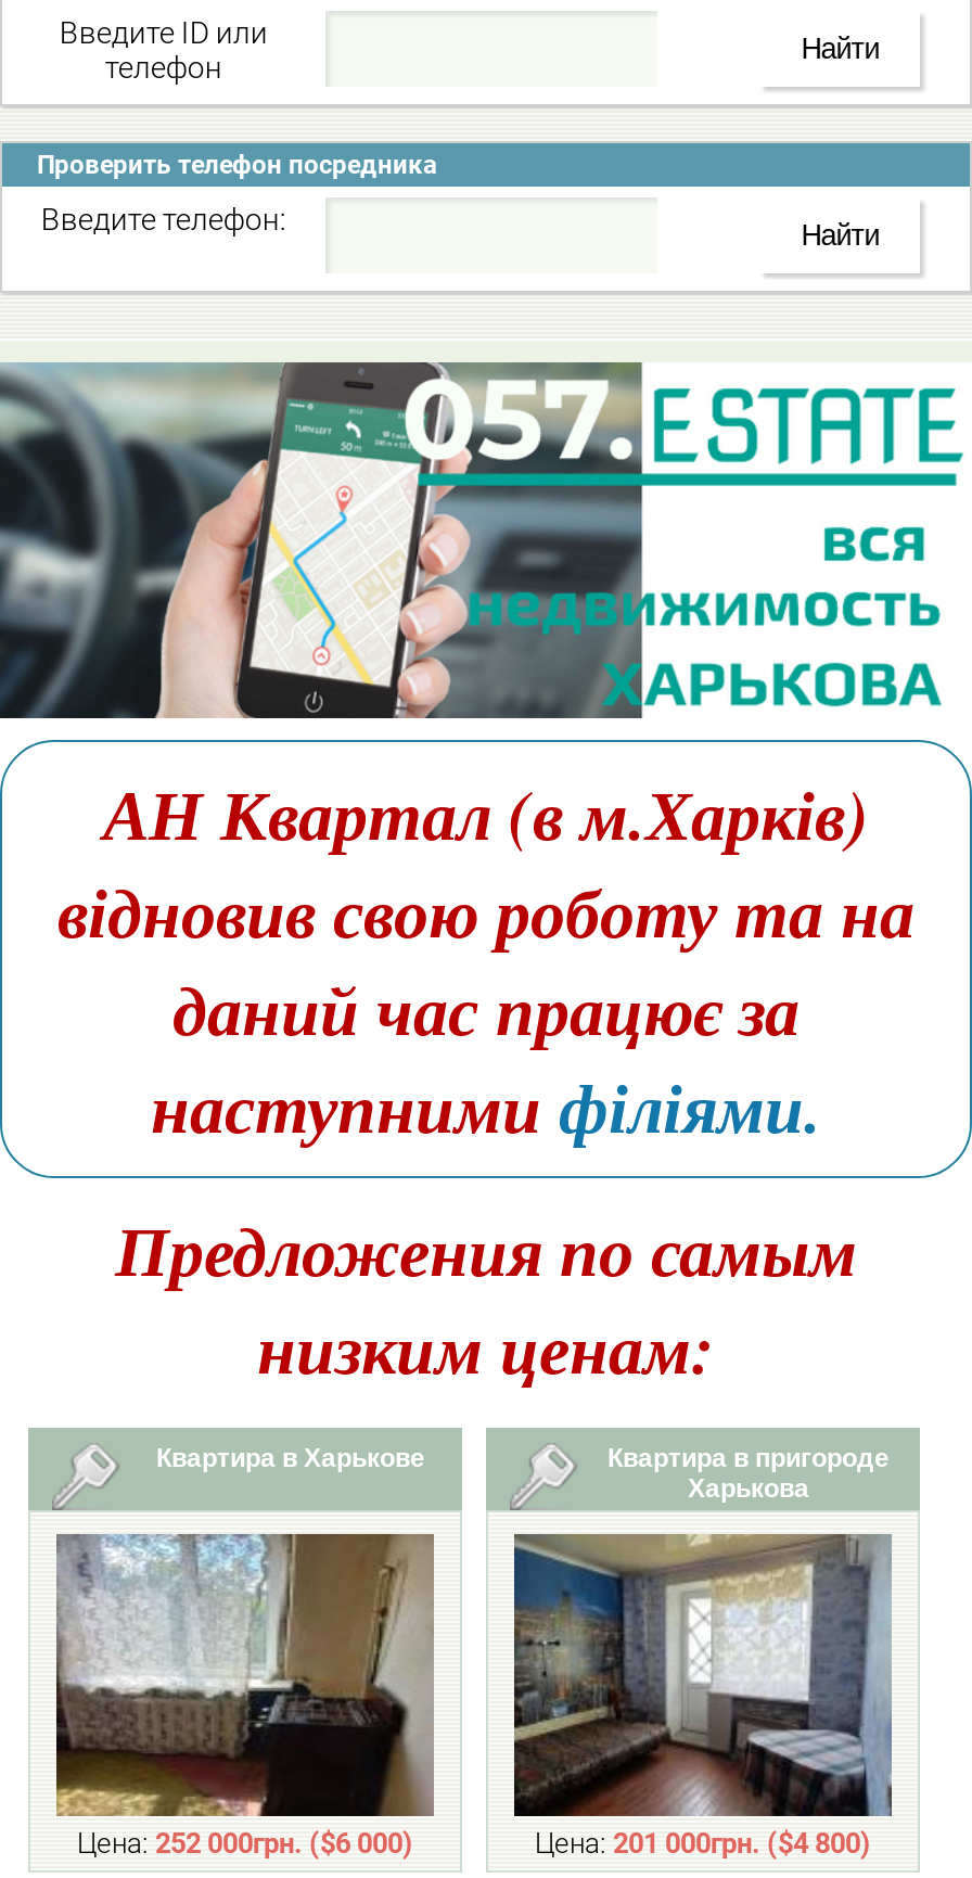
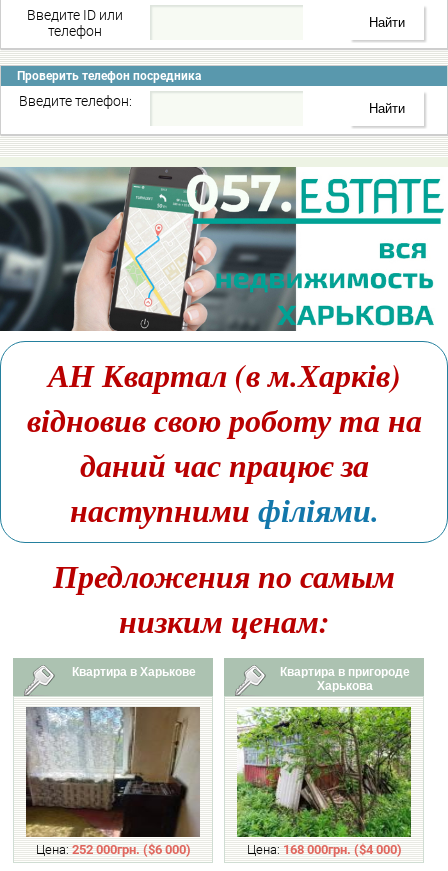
- [image]
- Цена: 201 000грн. ($4 800)
+ [image]
+ Цена: 168 000грн. ($4 000)
